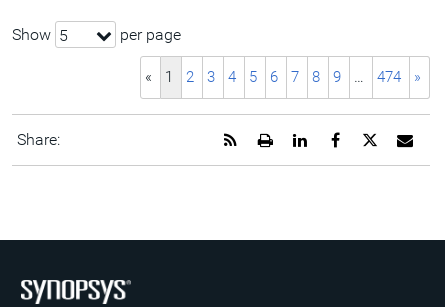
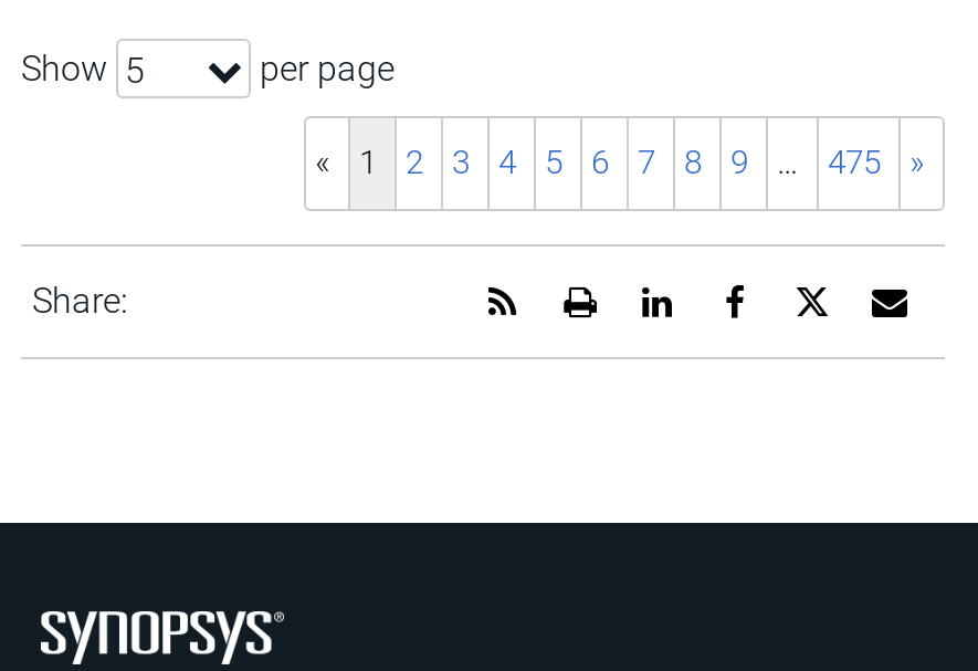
- 474
+ 475
